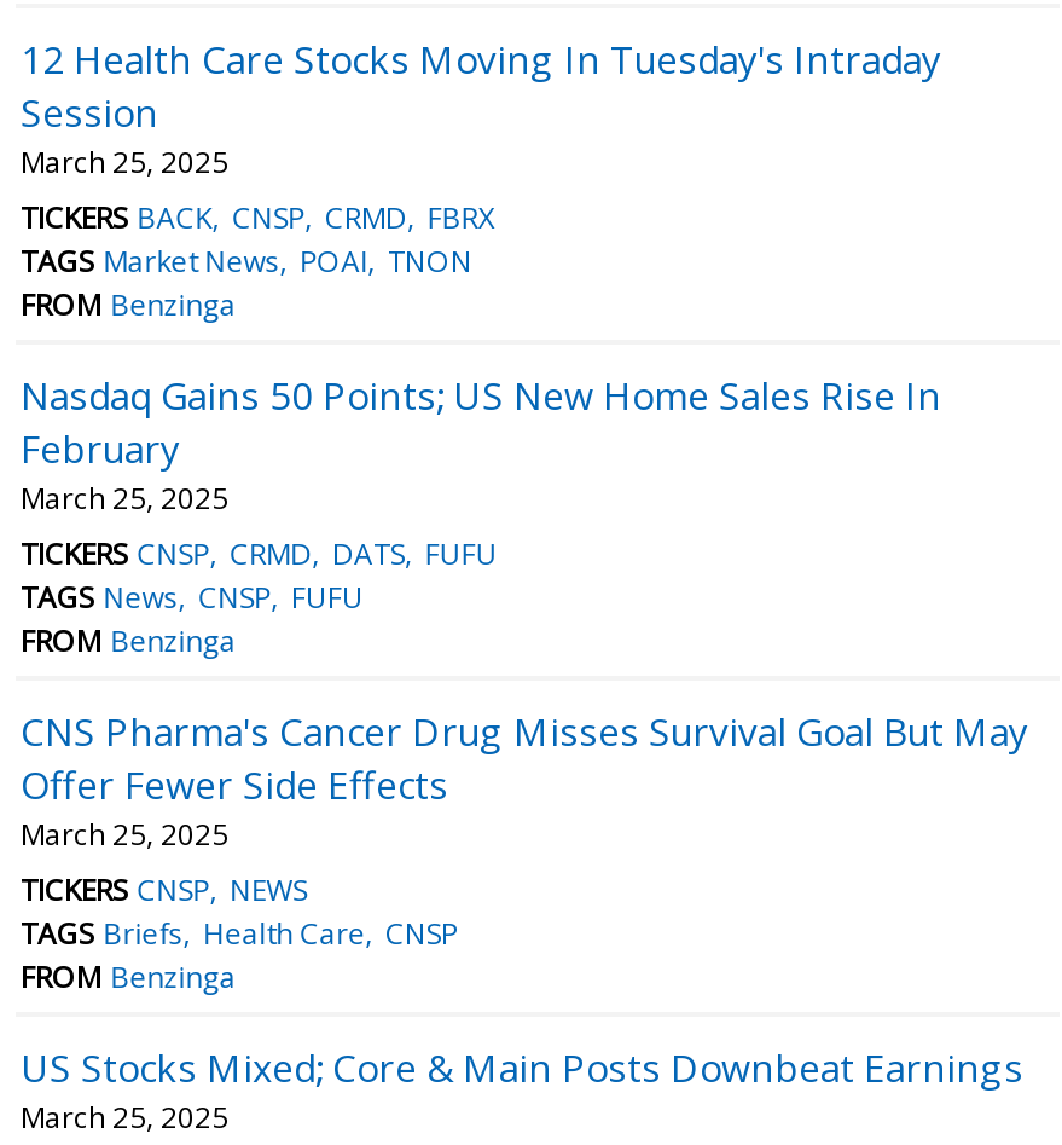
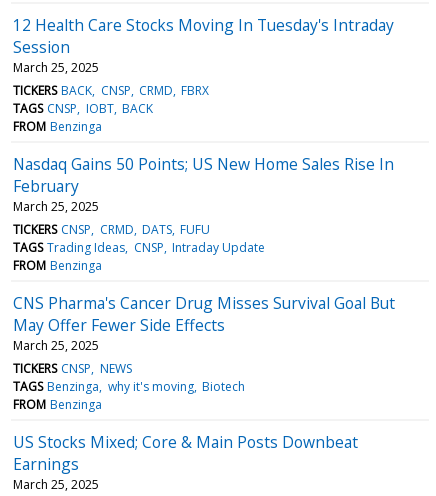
- TAGS Market News POAI TNON
+ TAGS CNSP IOBT BACK

- TAGS News CNSP FUFU
+ TAGS Trading Ideas CNSP Intraday Update

- TAGS Briefs Health Care CNSP
+ TAGS Benzinga why it's moving Biotech
